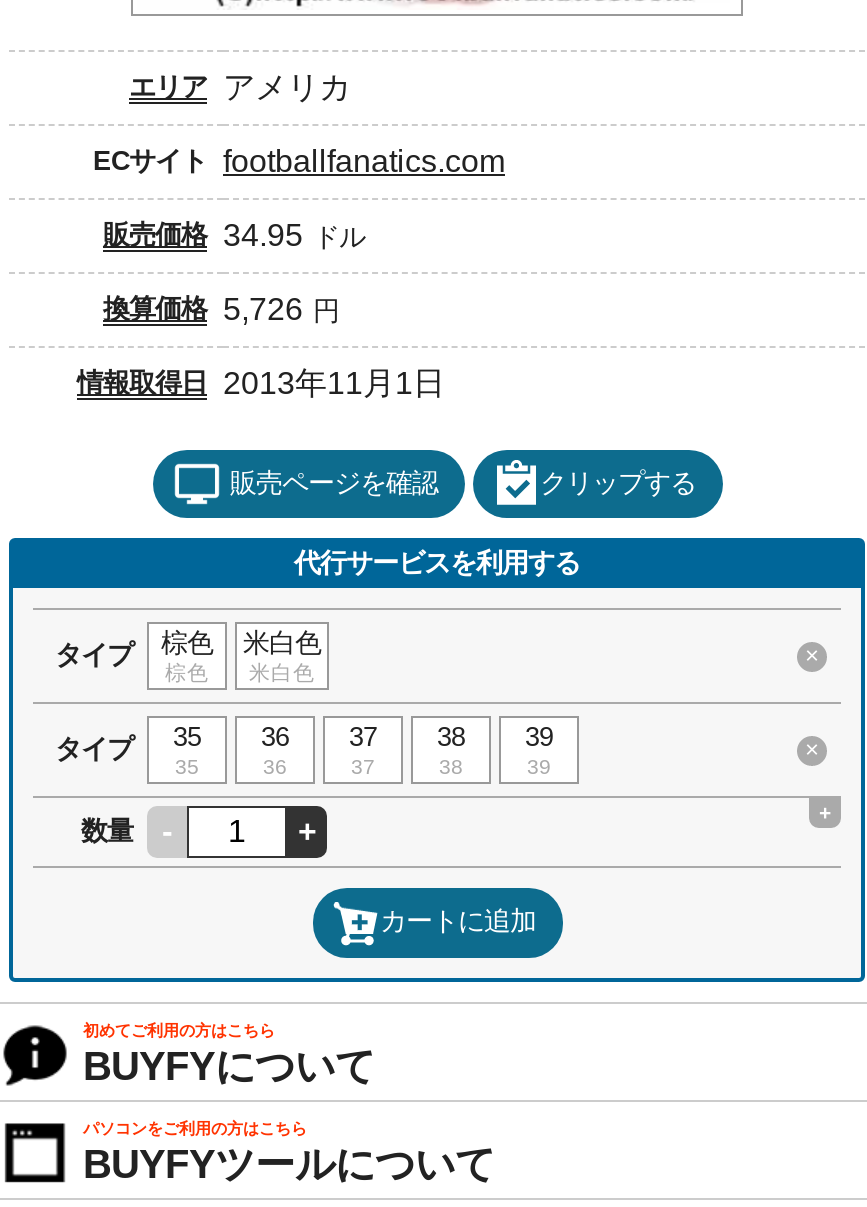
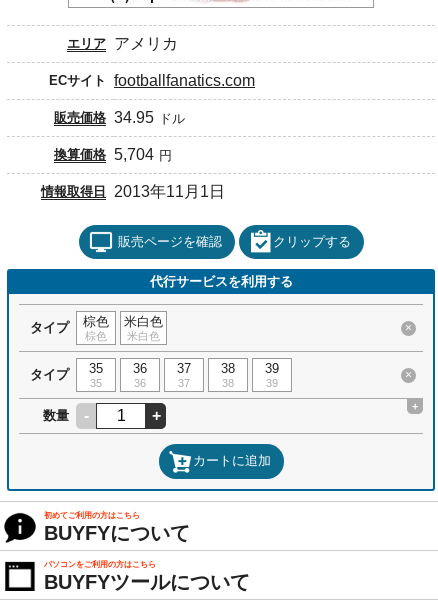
- 換算価格 5,726 円
+ 換算価格 5,704 円
